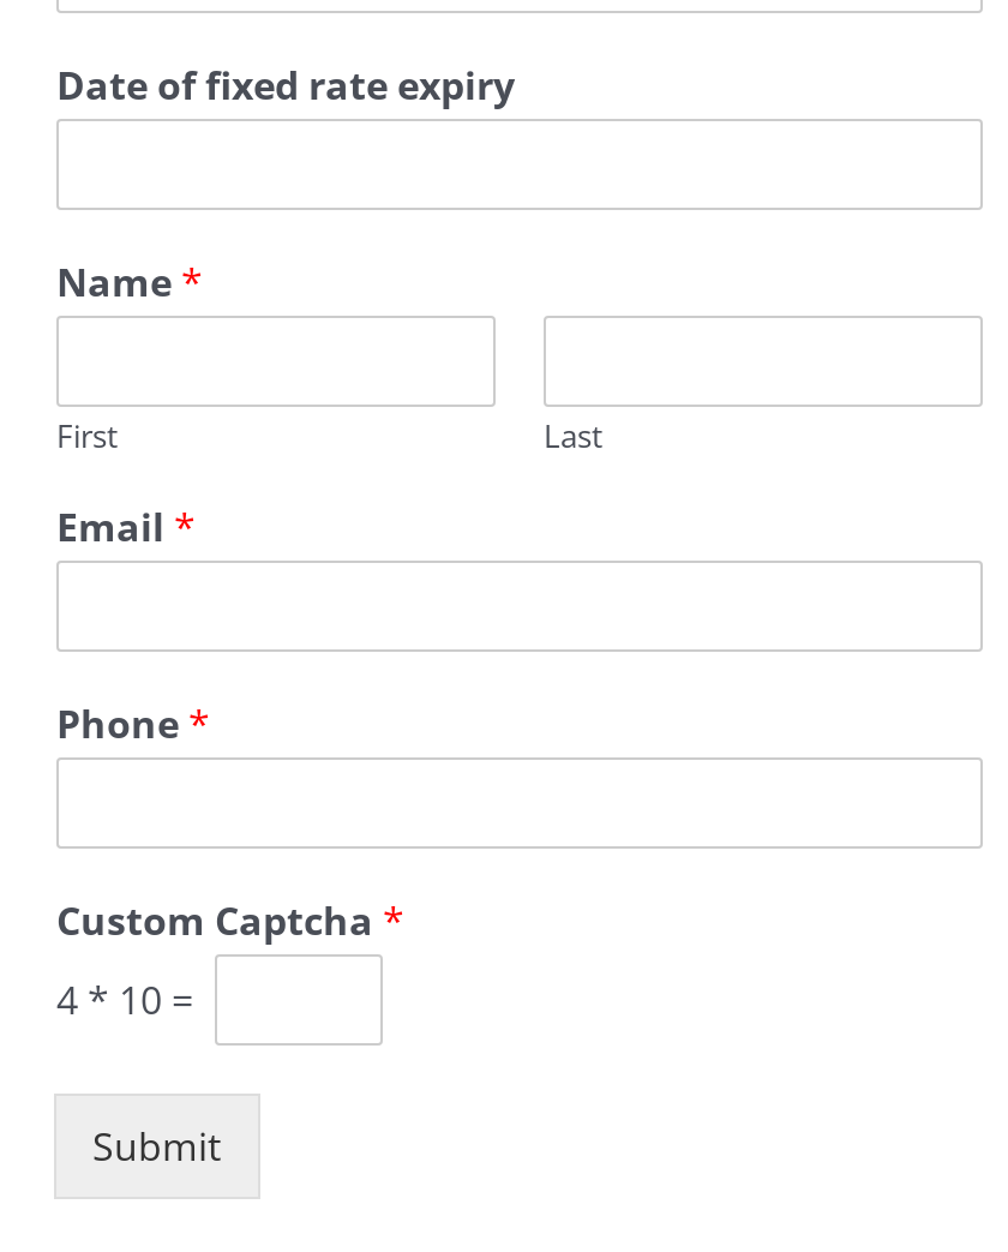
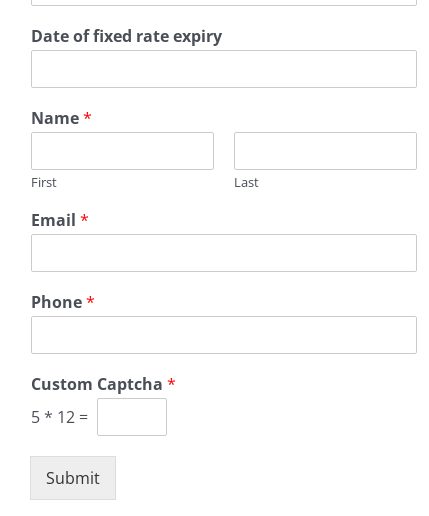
- 4 * 10 =
+ 5 * 12 =
